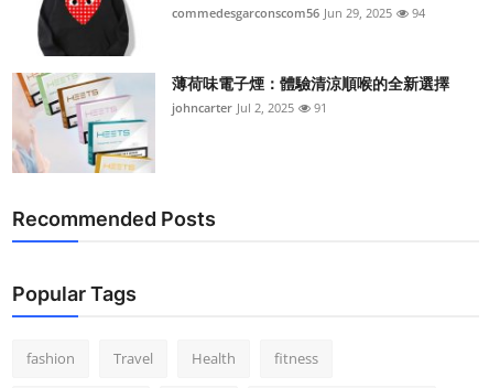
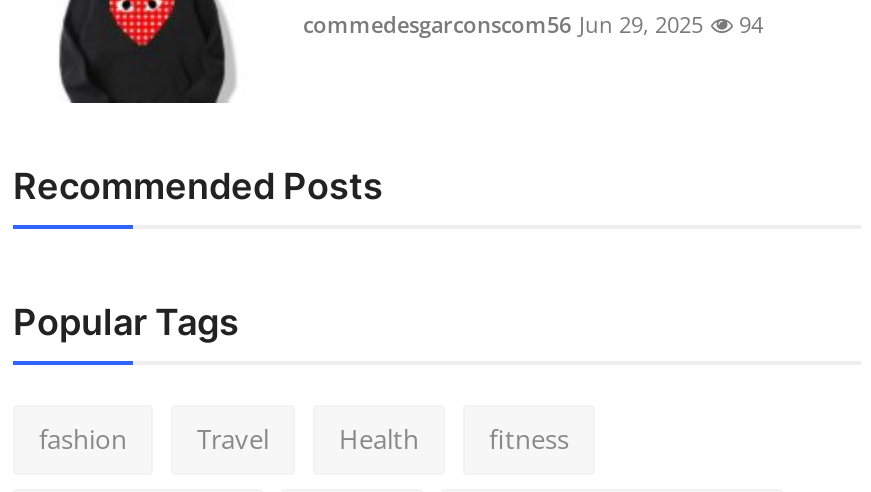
- [image]
- 薄荷味電子煙：體驗清涼順喉的全新選擇
- johncarter Jul 2, 2025
- 91
